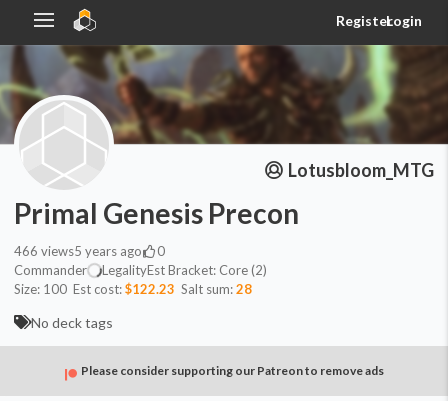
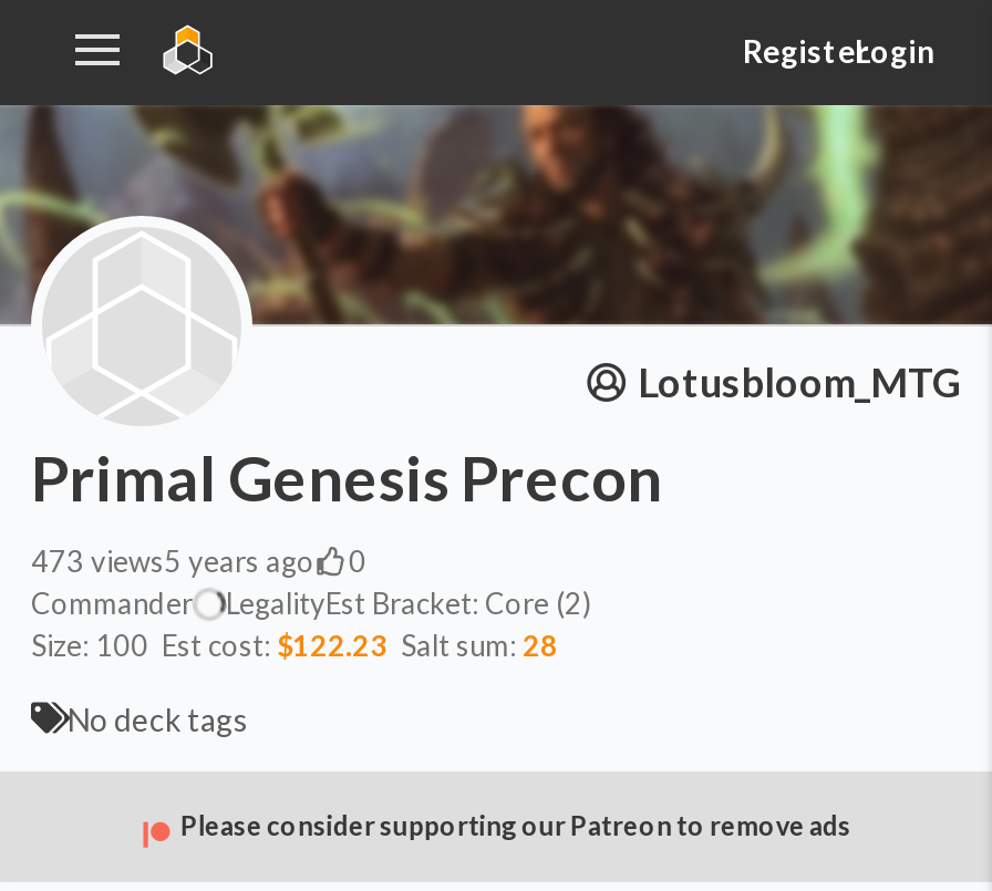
- 466 views5 years ago
+ 473 views5 years ago
